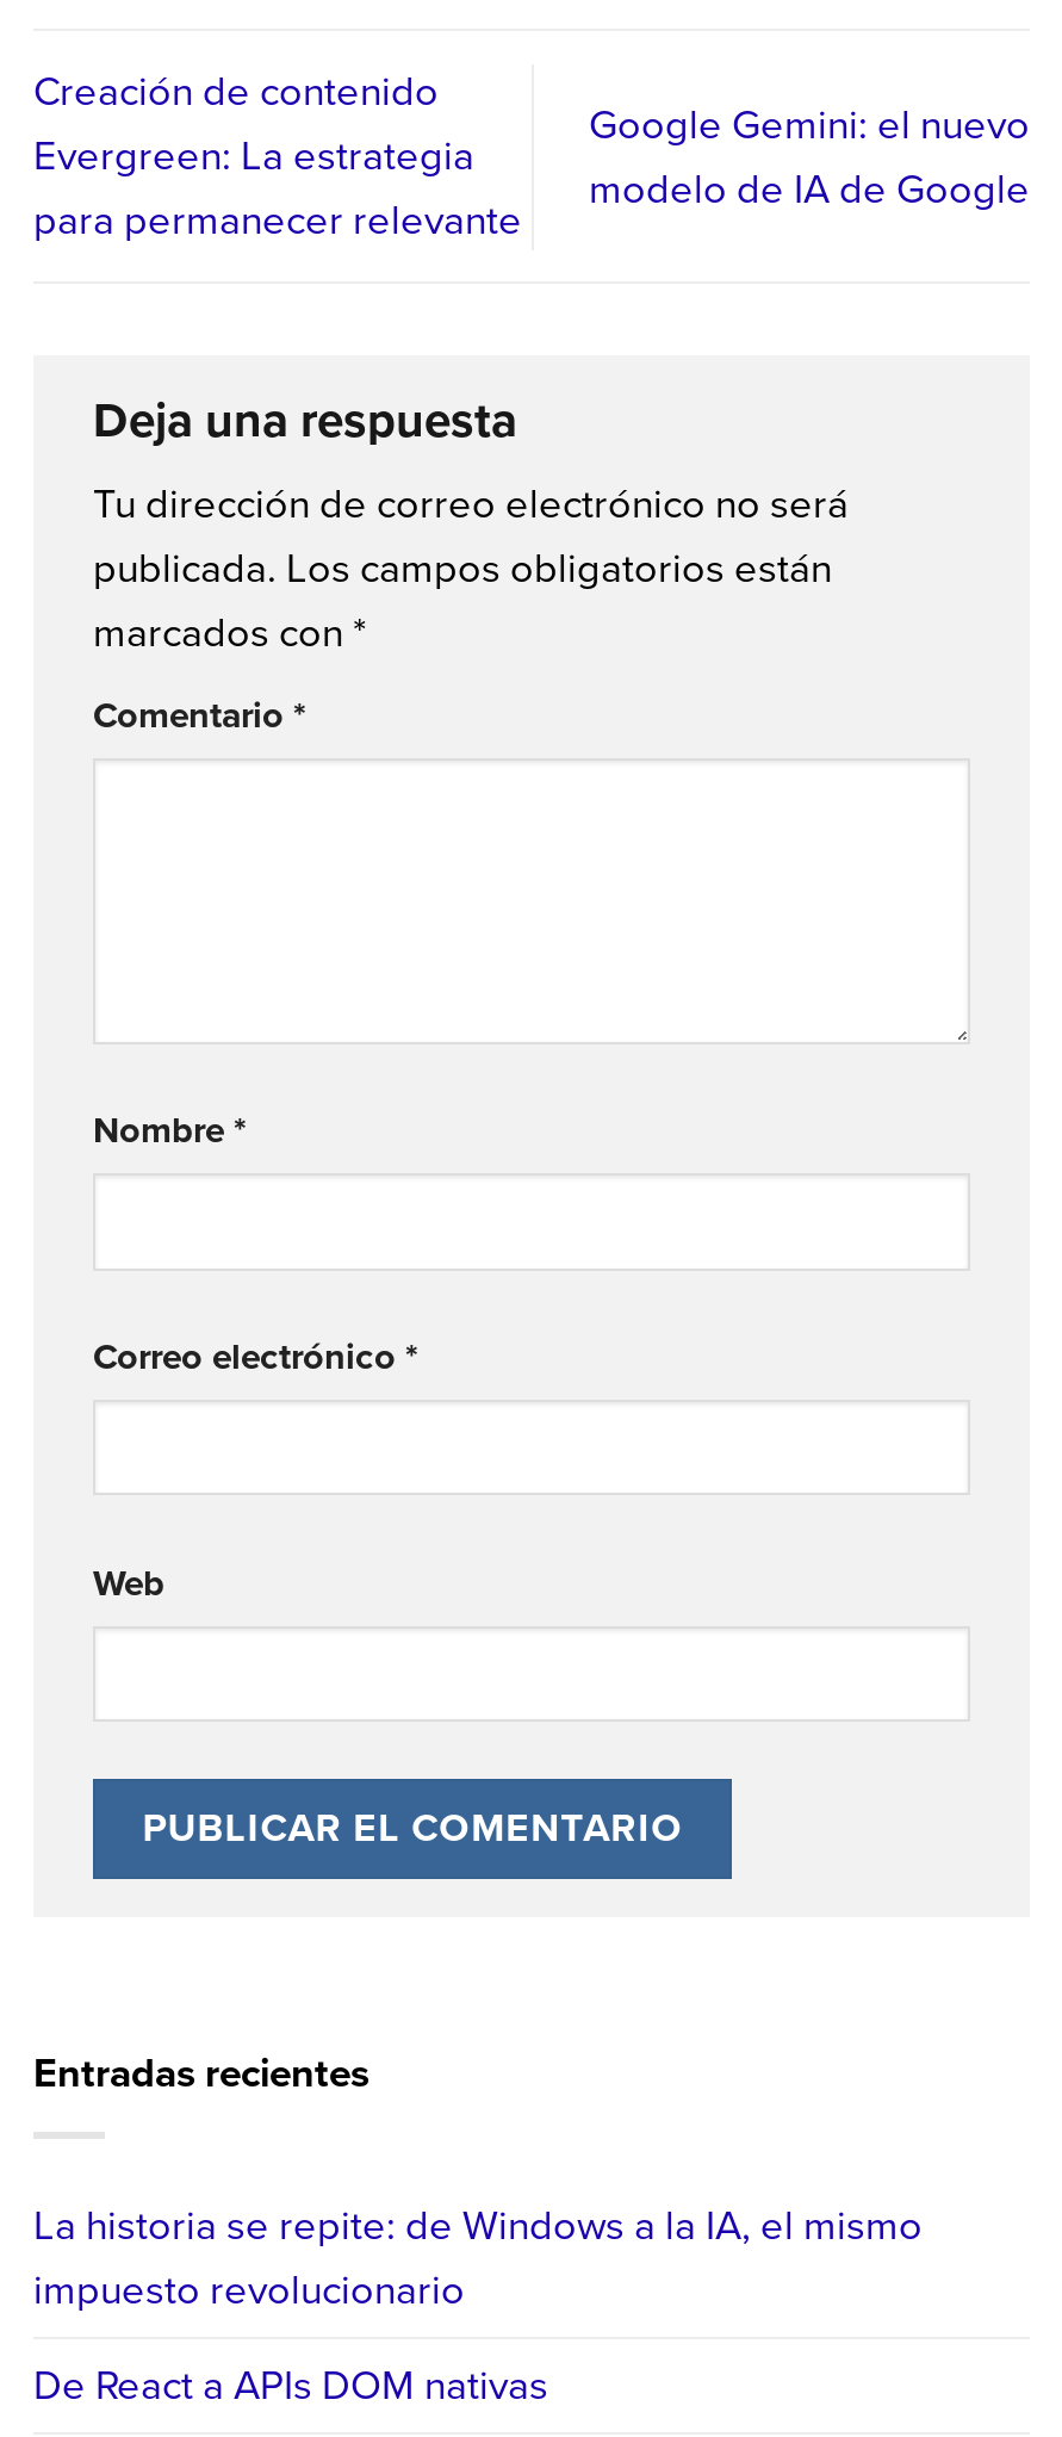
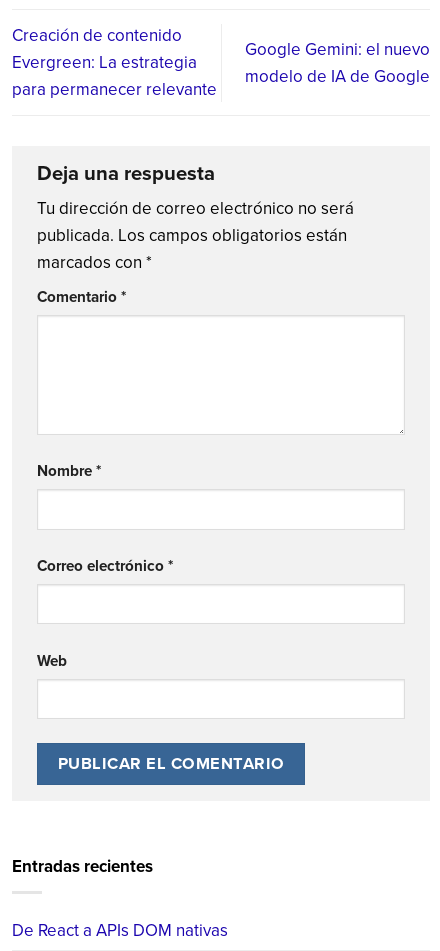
- La historia se repite: de Windows a la IA, el mismo
- impuesto revolucionario
